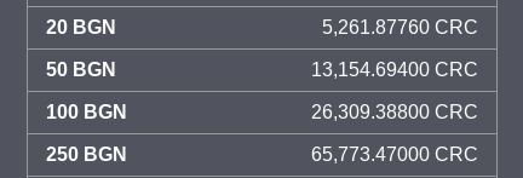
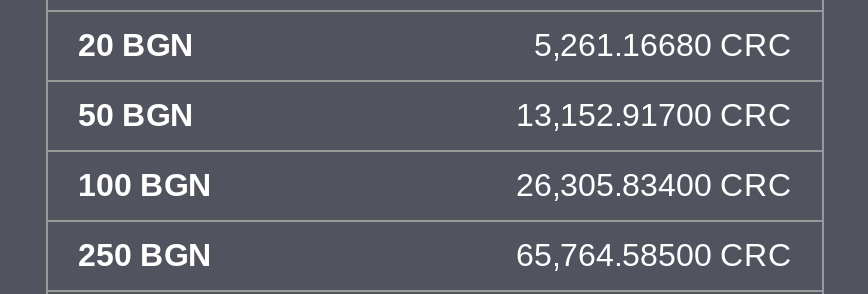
- 5,261.87760 CRC
+ 5,261.16680 CRC

- 13,154.69400 CRC
+ 13,152.91700 CRC

- 26,309.38800 CRC
+ 26,305.83400 CRC

- 65,773.47000 CRC
+ 65,764.58500 CRC
